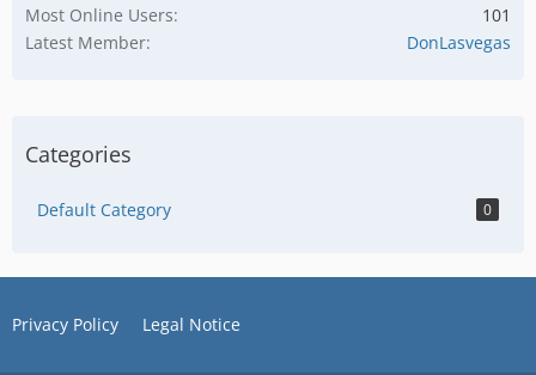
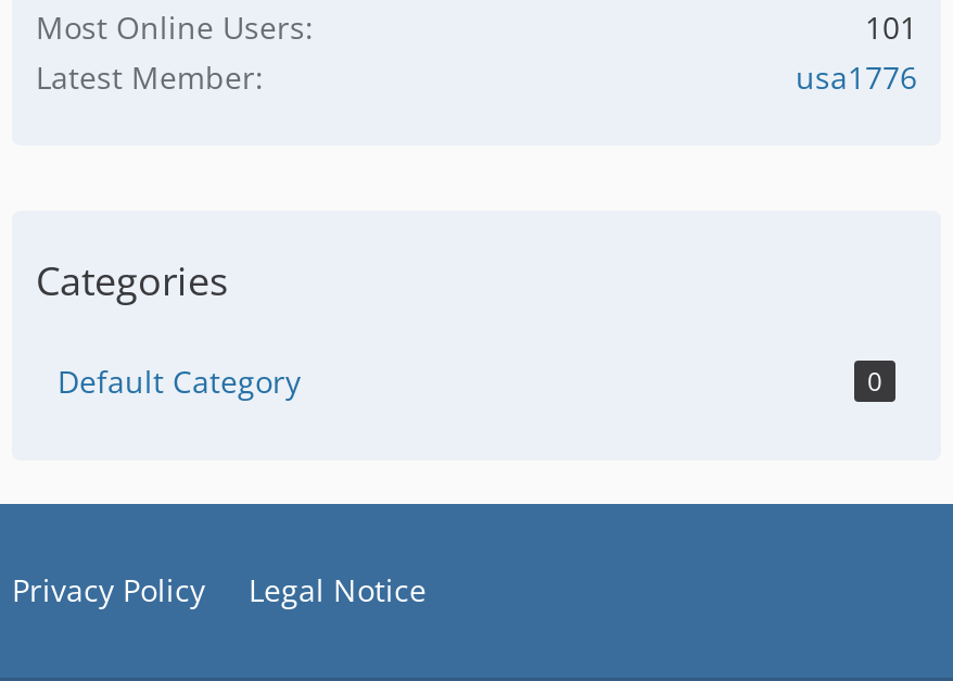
- DonLasvegas
+ usa1776
